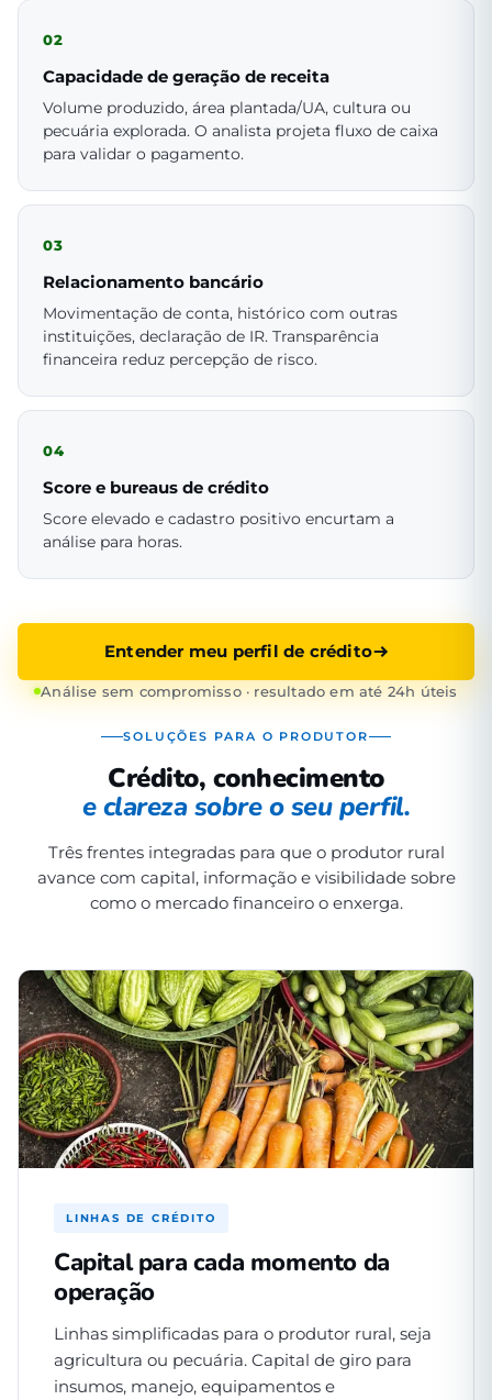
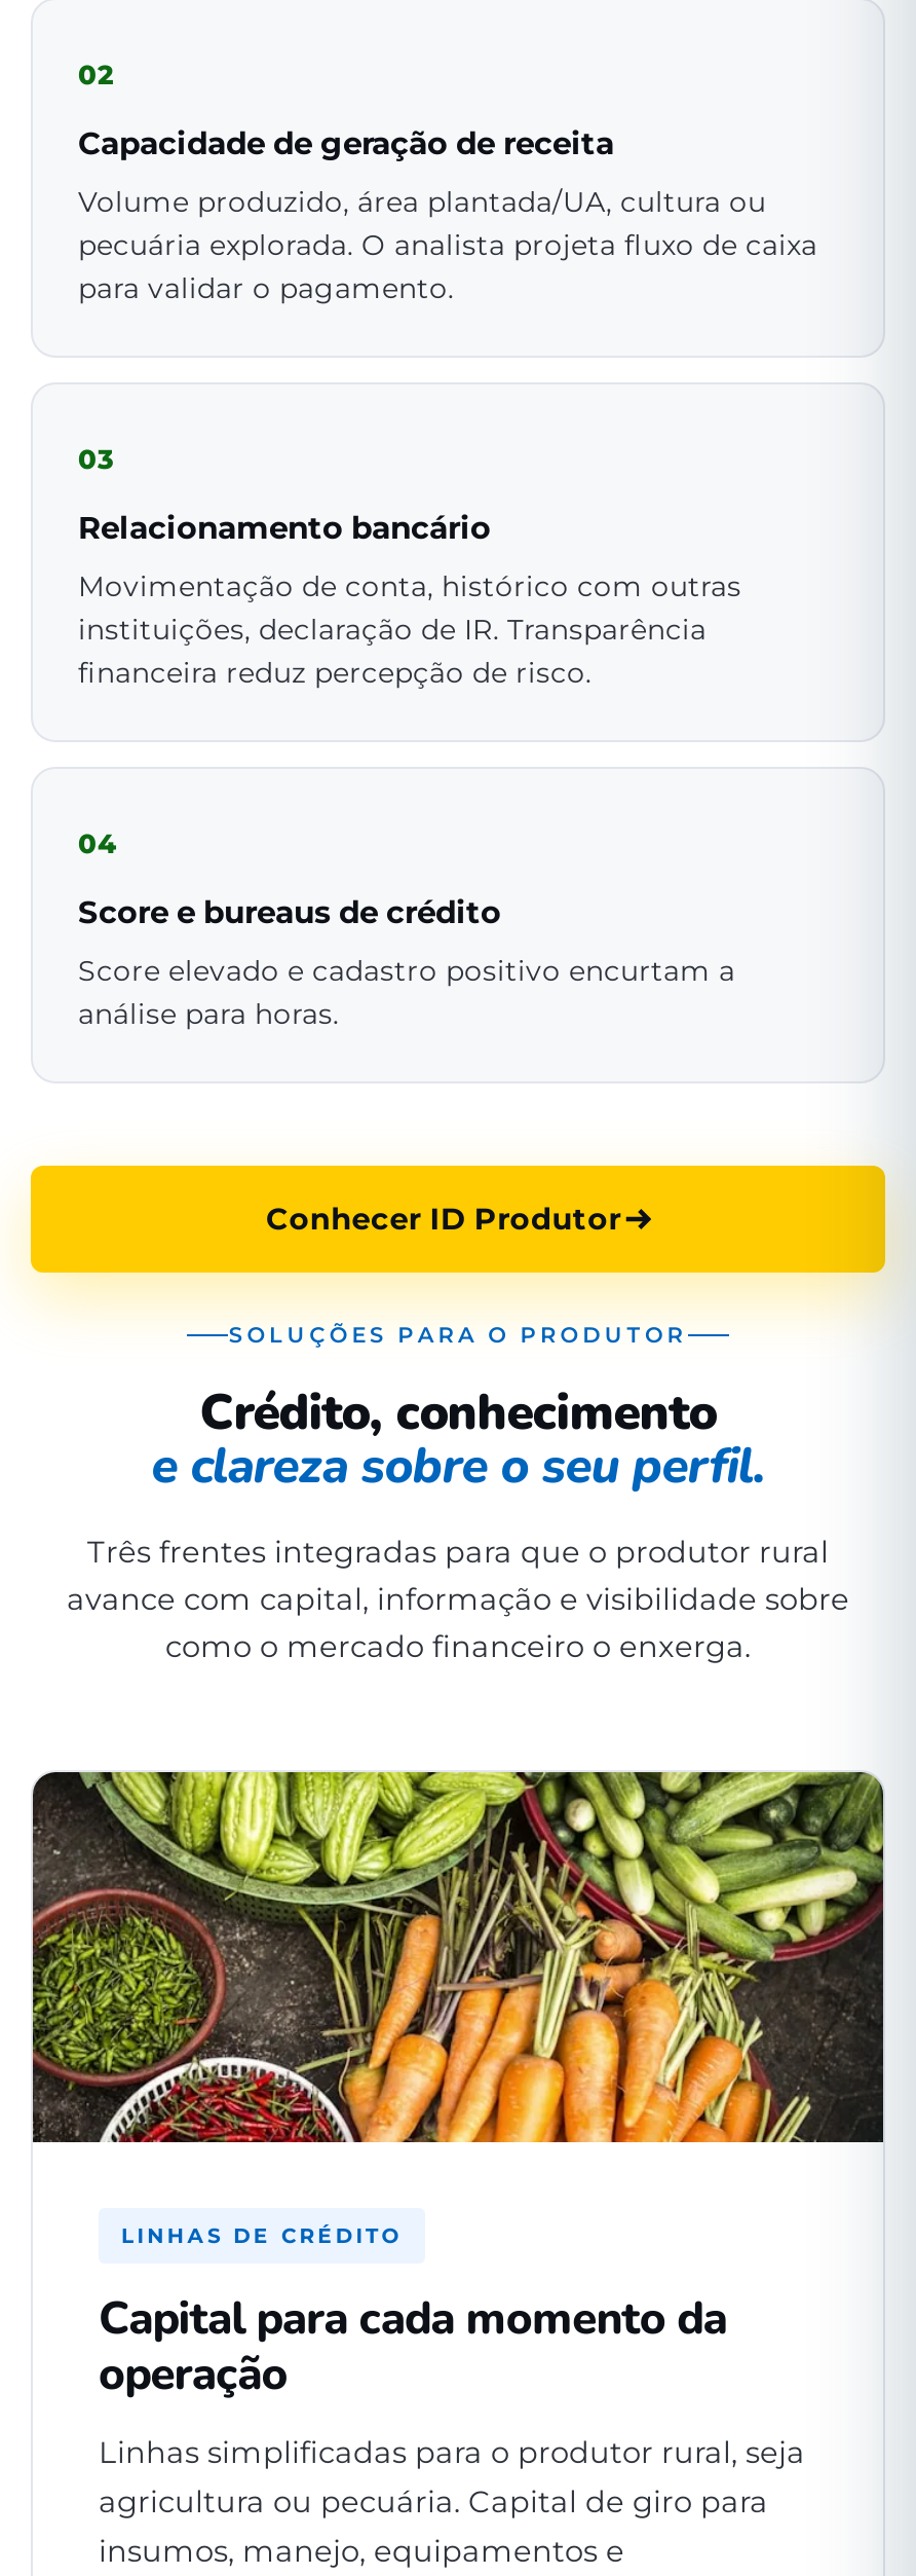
- Entender meu perfil de crédito
- Análise sem compromisso · resultado em até 24h úteis
+ Conhecer ID Produtor
